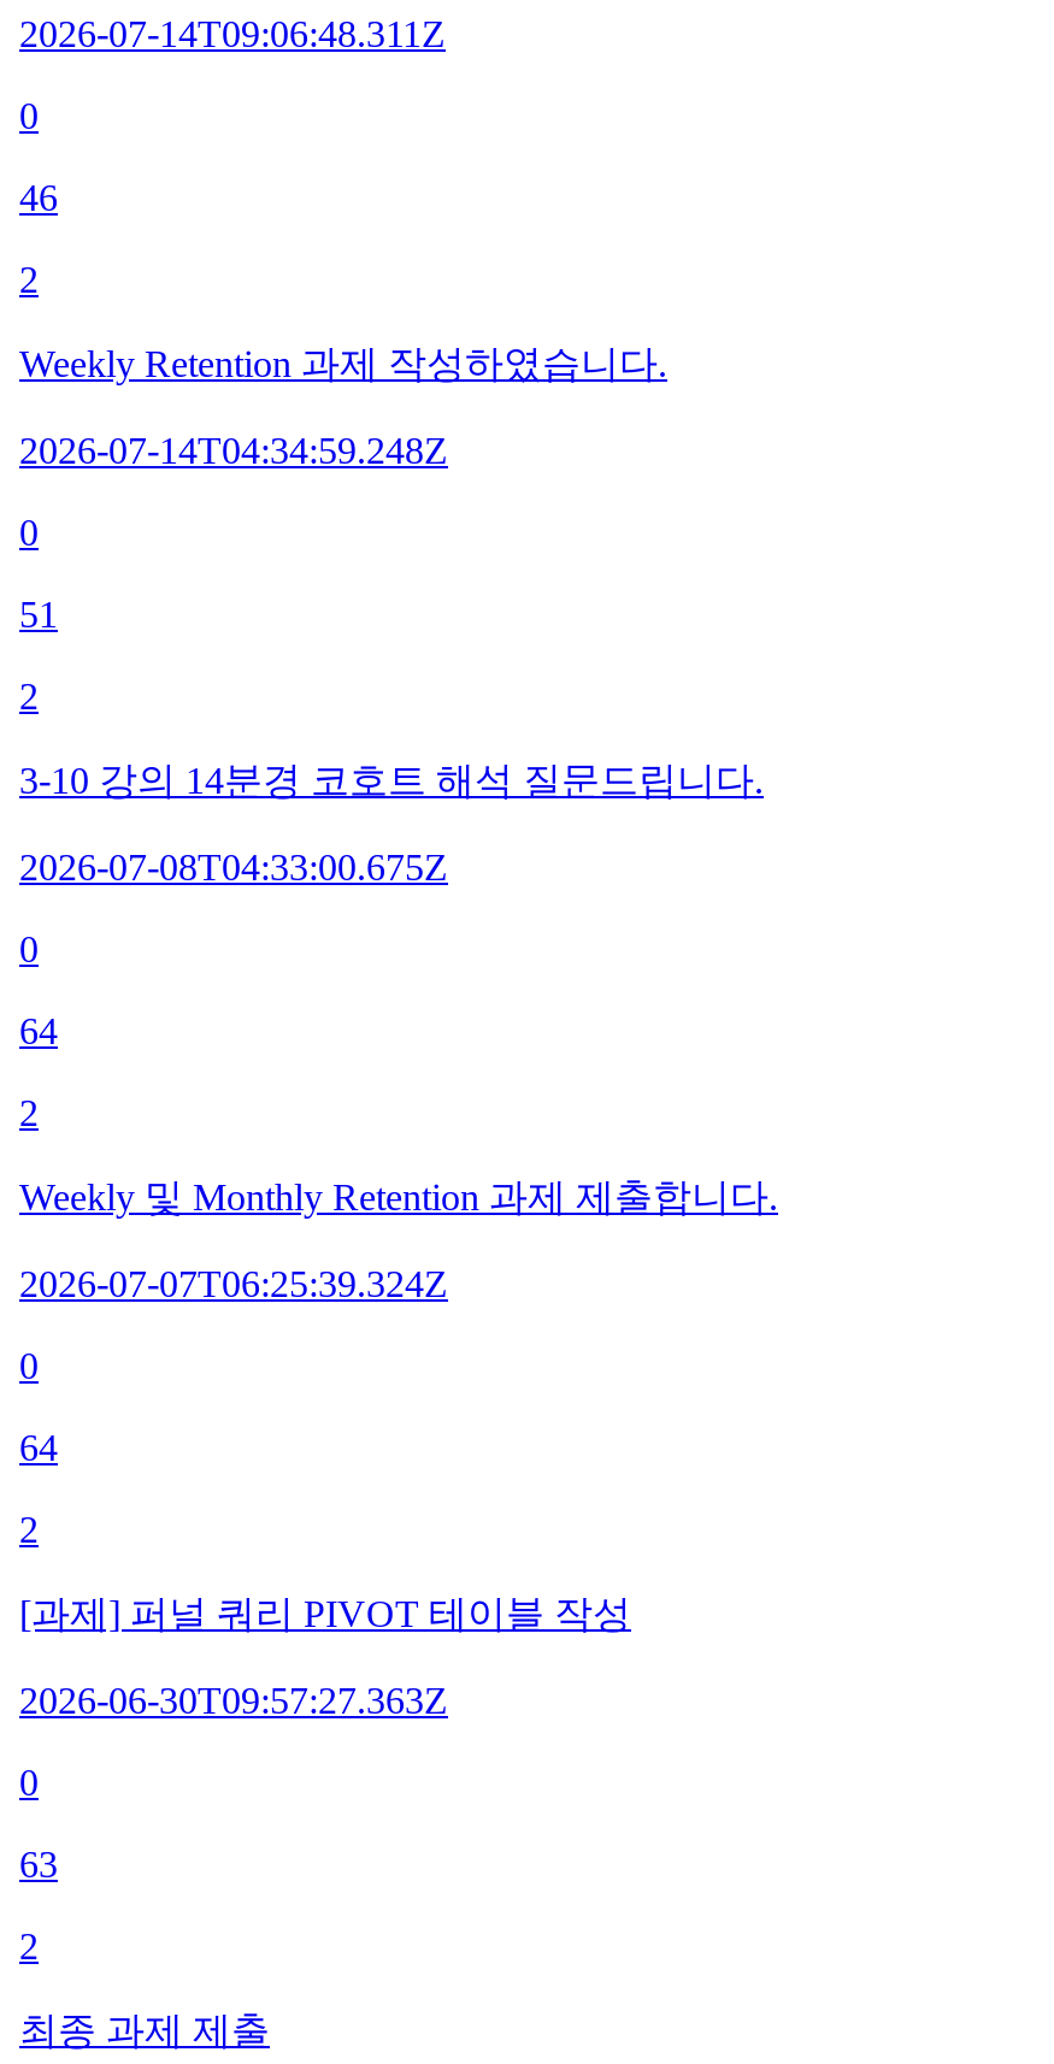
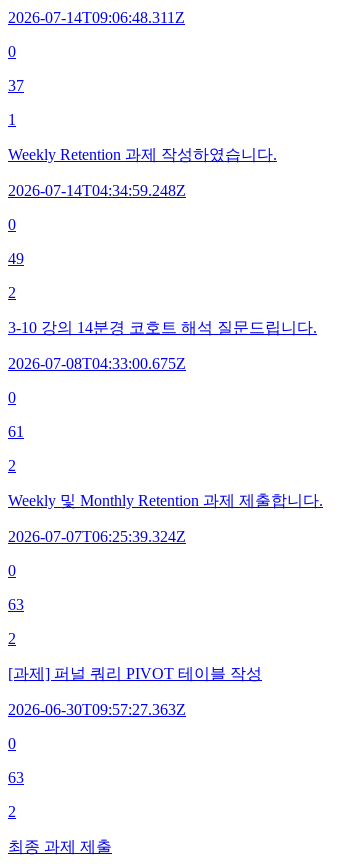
- 46
+ 37

- 2
+ 1

- 51
+ 49

- 64
+ 61

- 64
+ 63
